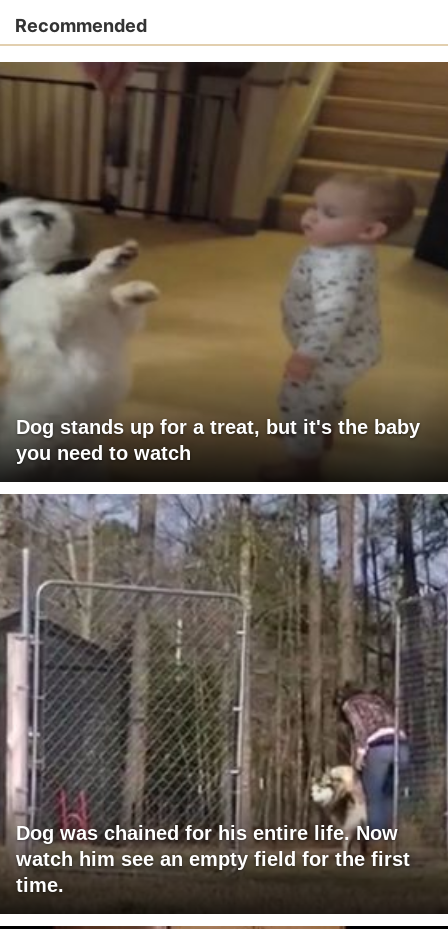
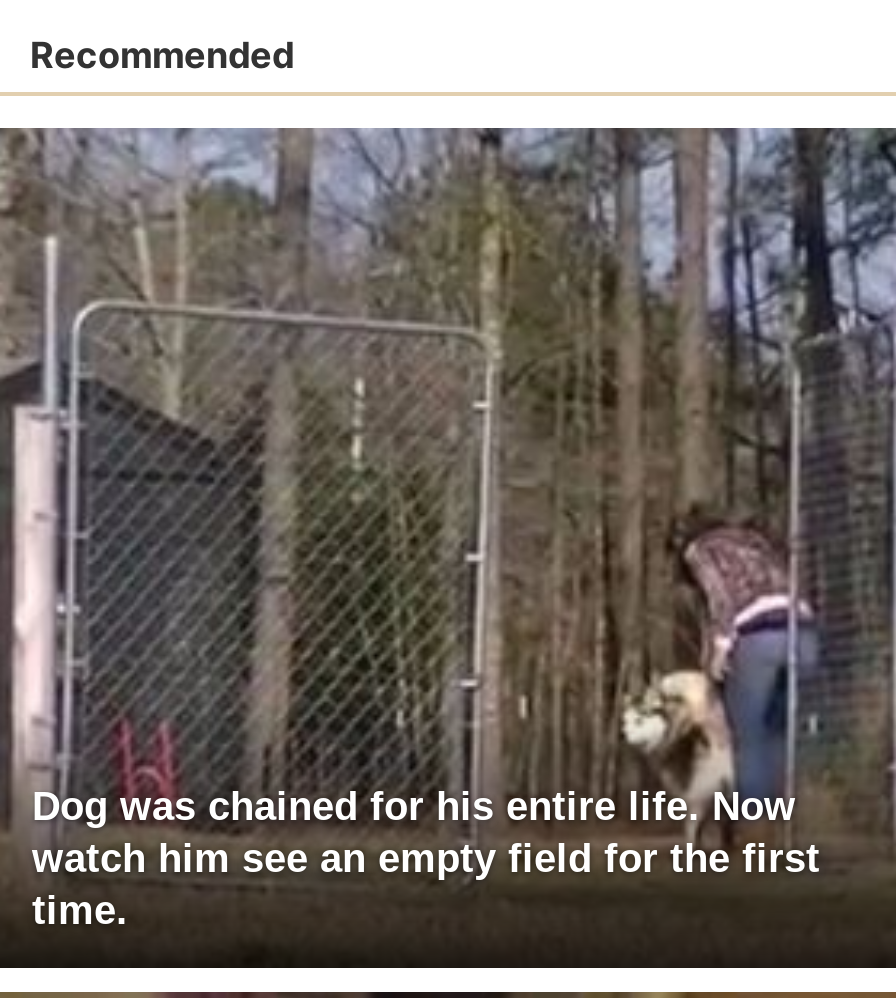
- [image]
- Dog stands up for a treat, but it's the baby
- you need to watch
